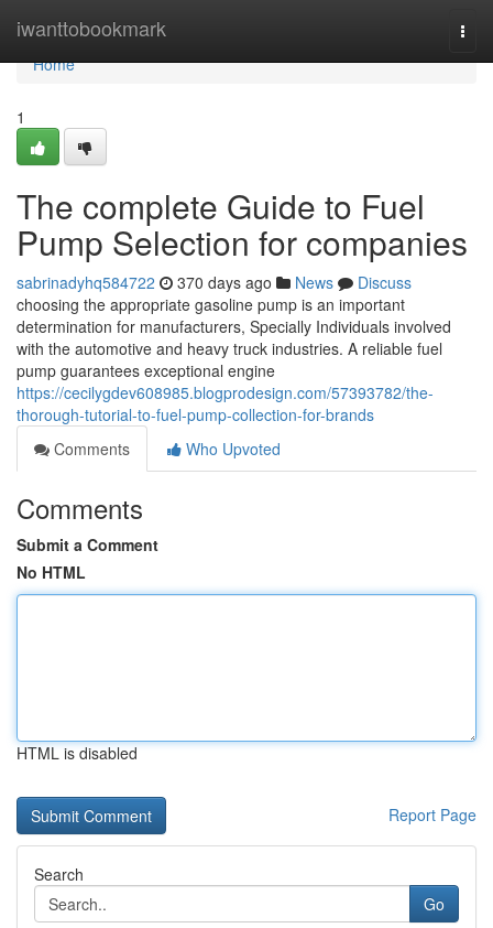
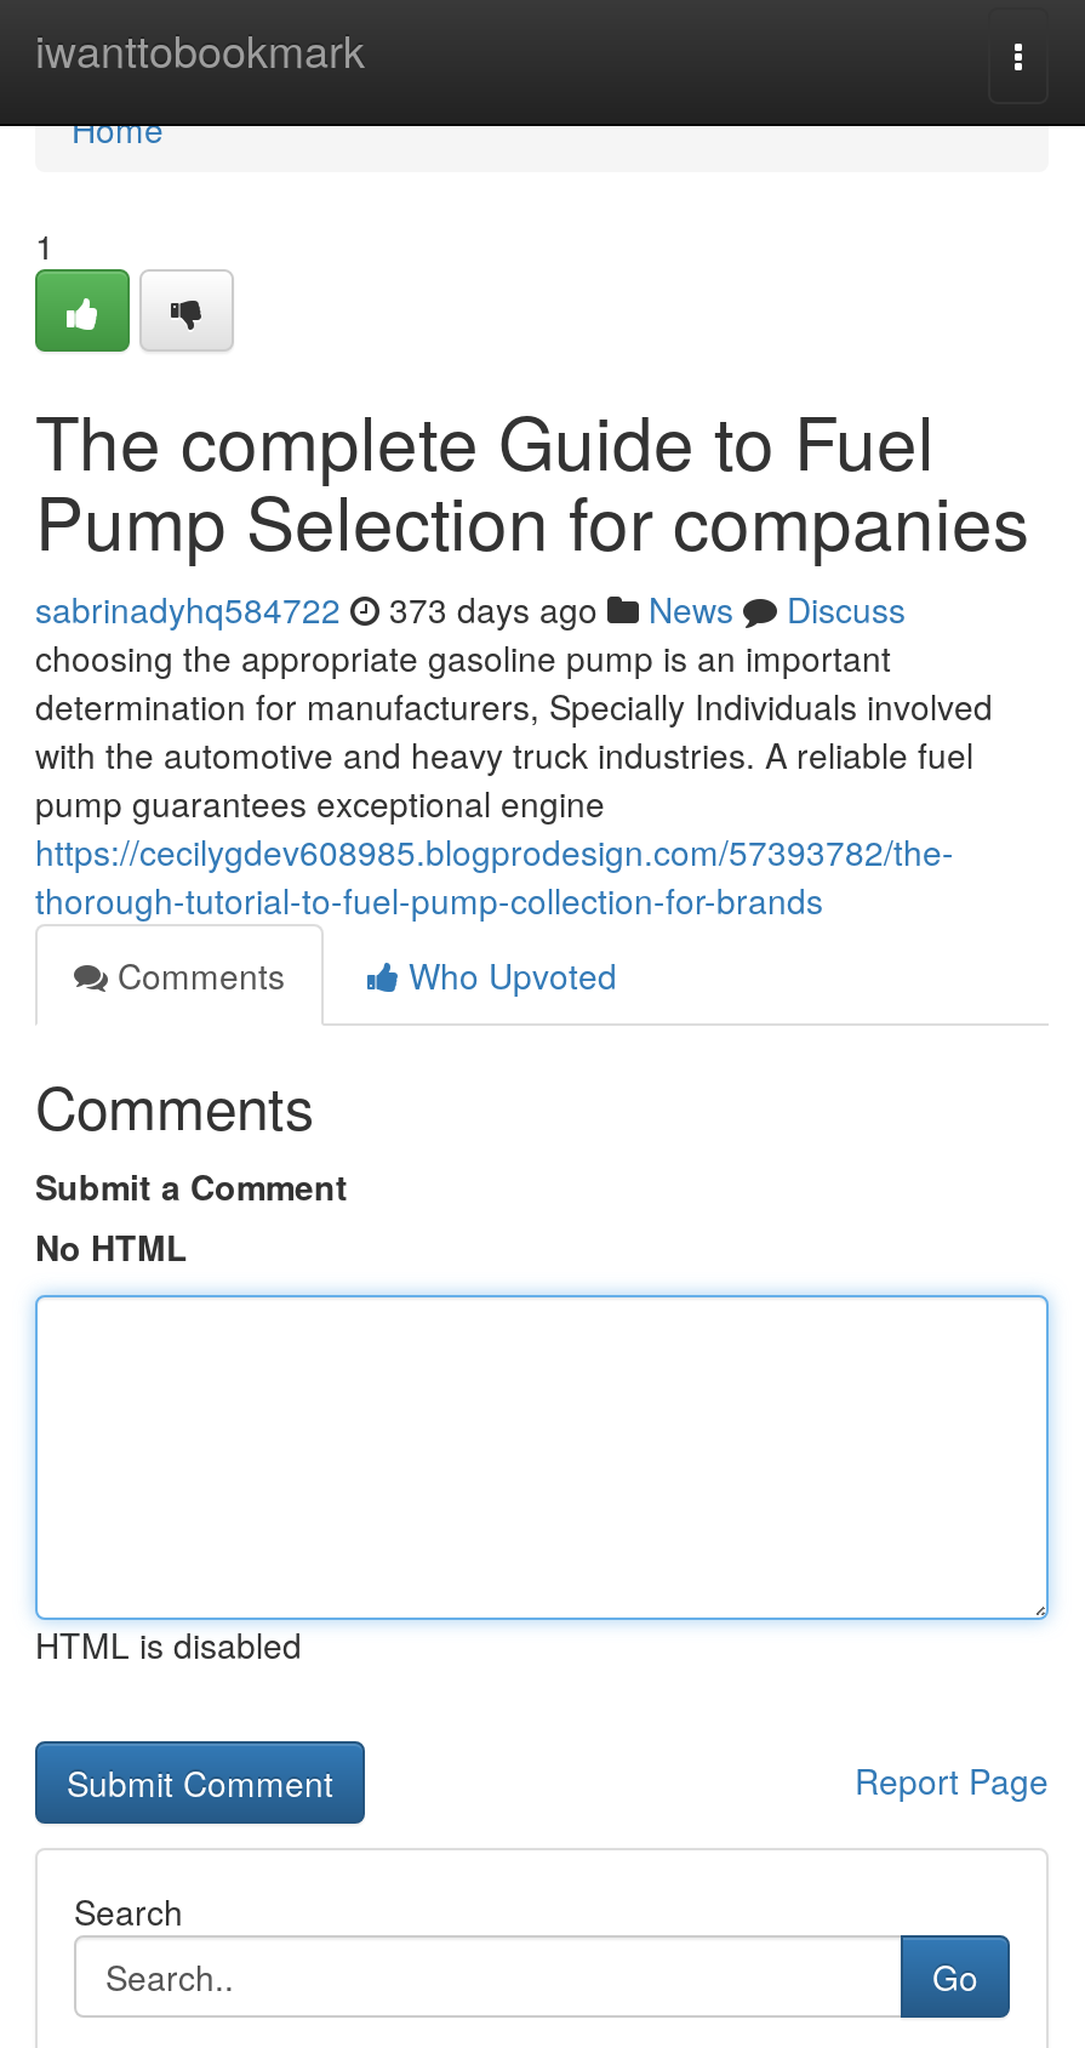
- sabrinadyhq584722 370 days ago News Discuss
+ sabrinadyhq584722 373 days ago News Discuss
